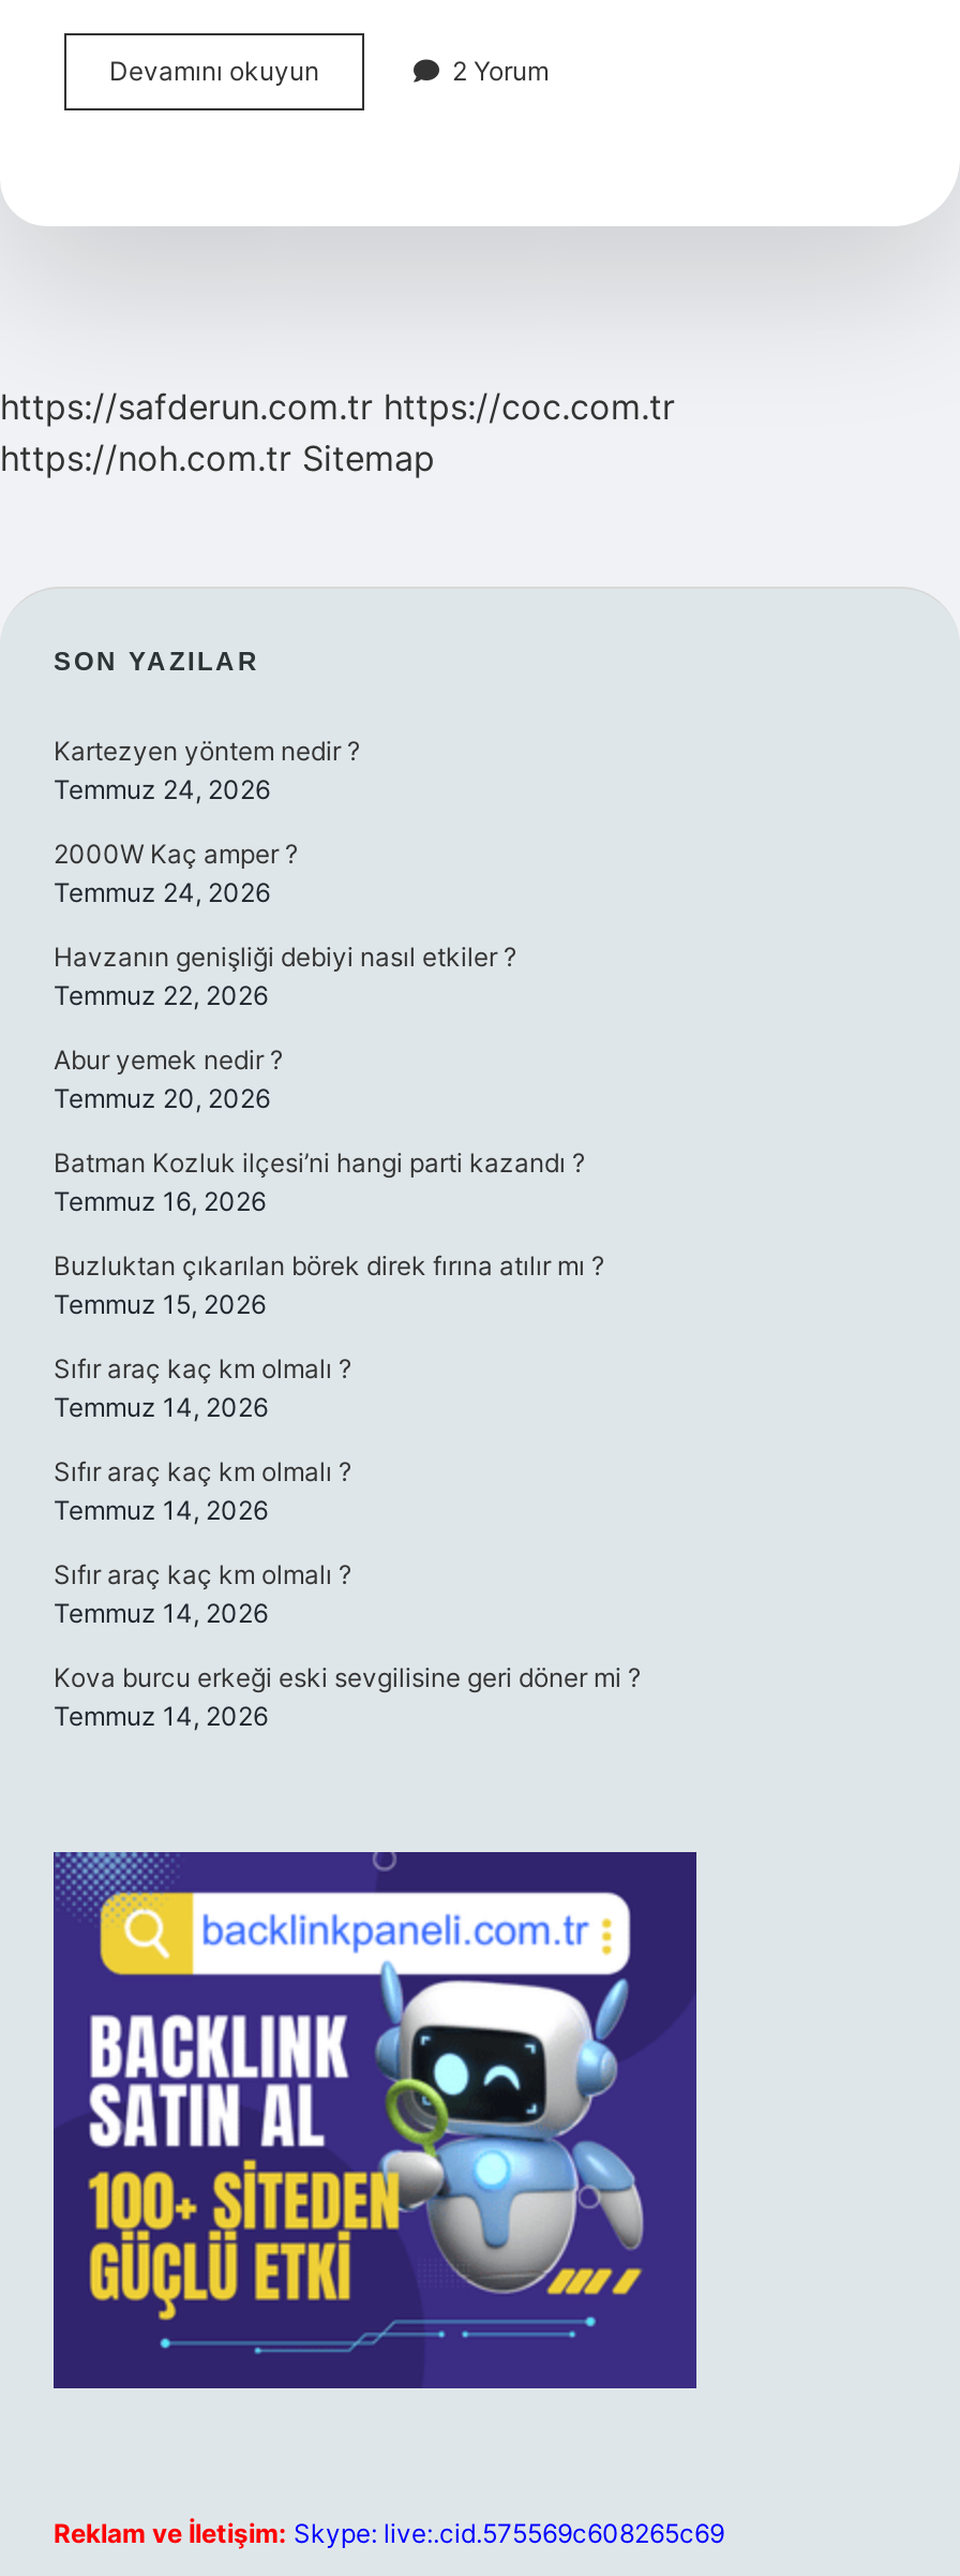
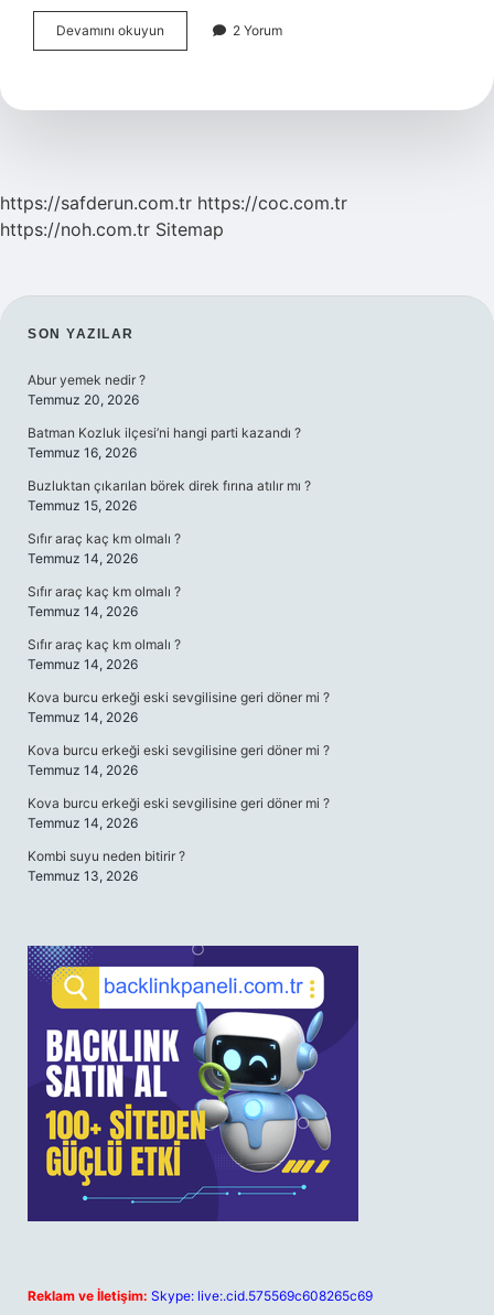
- Kartezyen yöntem nedir ?
- Temmuz 24, 2026
- 2000W Kaç amper ?
- Temmuz 24, 2026
- Havzanın genişliği debiyi nasıl etkiler ?
- Temmuz 22, 2026

moved up: Abur yemek nedir ? | Temmuz 20, 2026 | Batman Kozluk ilçesi’ni hangi parti kazandı ? | ... | Kova burcu erkeği eski sevgilisine geri döner mi ? | Temmuz 14, 2026

+ Kova burcu erkeği eski sevgilisine geri döner mi ?
+ Temmuz 14, 2026
+ Kova burcu erkeği eski sevgilisine geri döner mi ?
+ Temmuz 14, 2026
+ Kombi suyu neden bitirir ?
+ Temmuz 13, 2026
